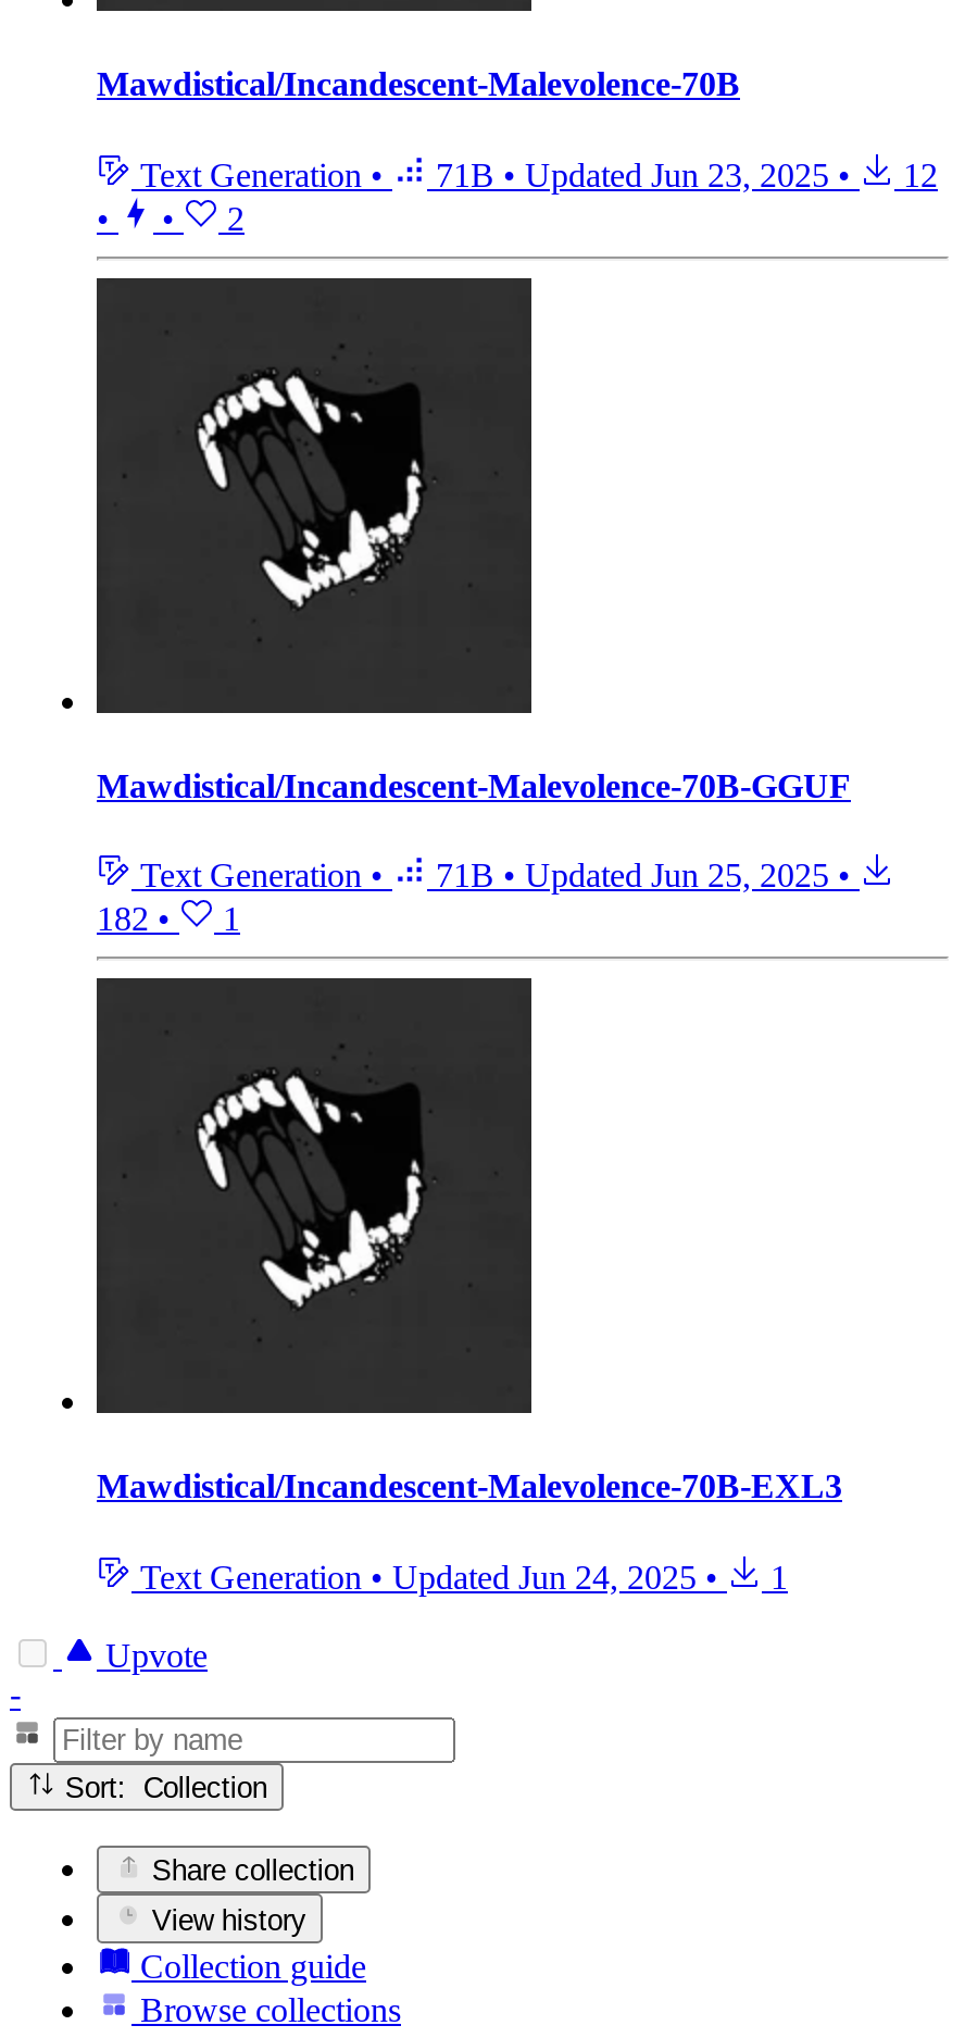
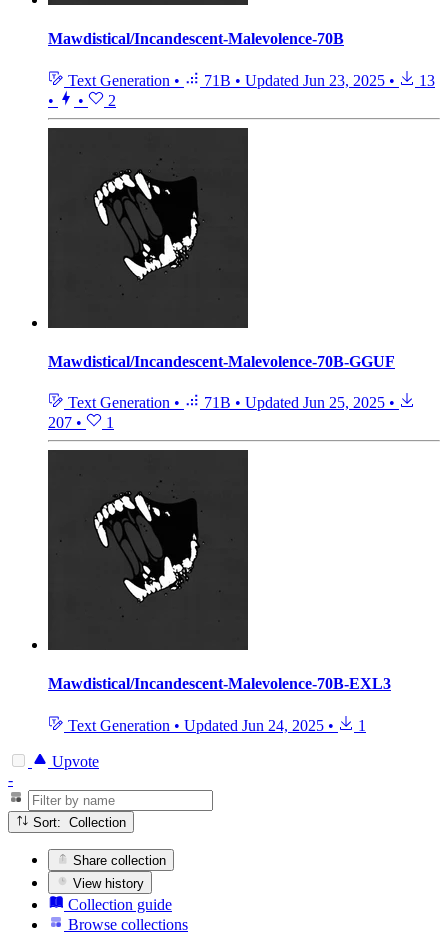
- Text Generation • 71B • Updated Jun 23, 2025 • 12
+ Text Generation • 71B • Updated Jun 23, 2025 • 13

- 182 • 1
+ 207 • 1
